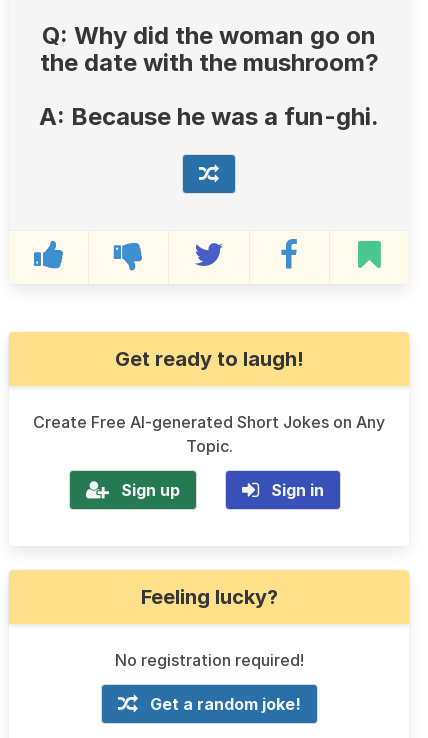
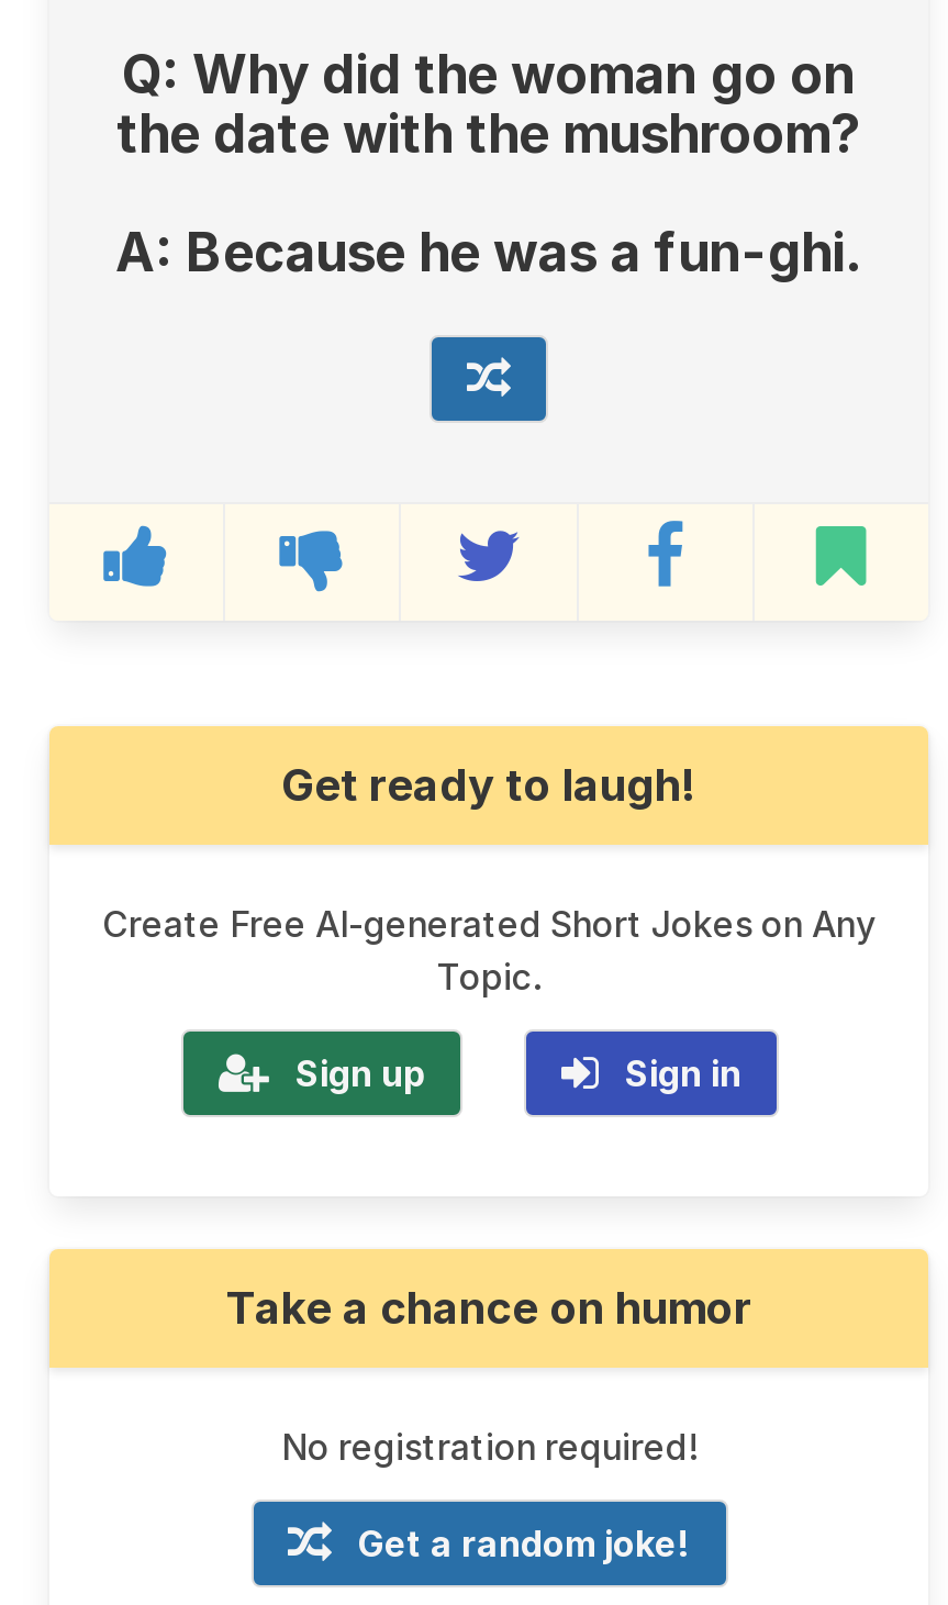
- Feeling lucky?
+ Take a chance on humor
